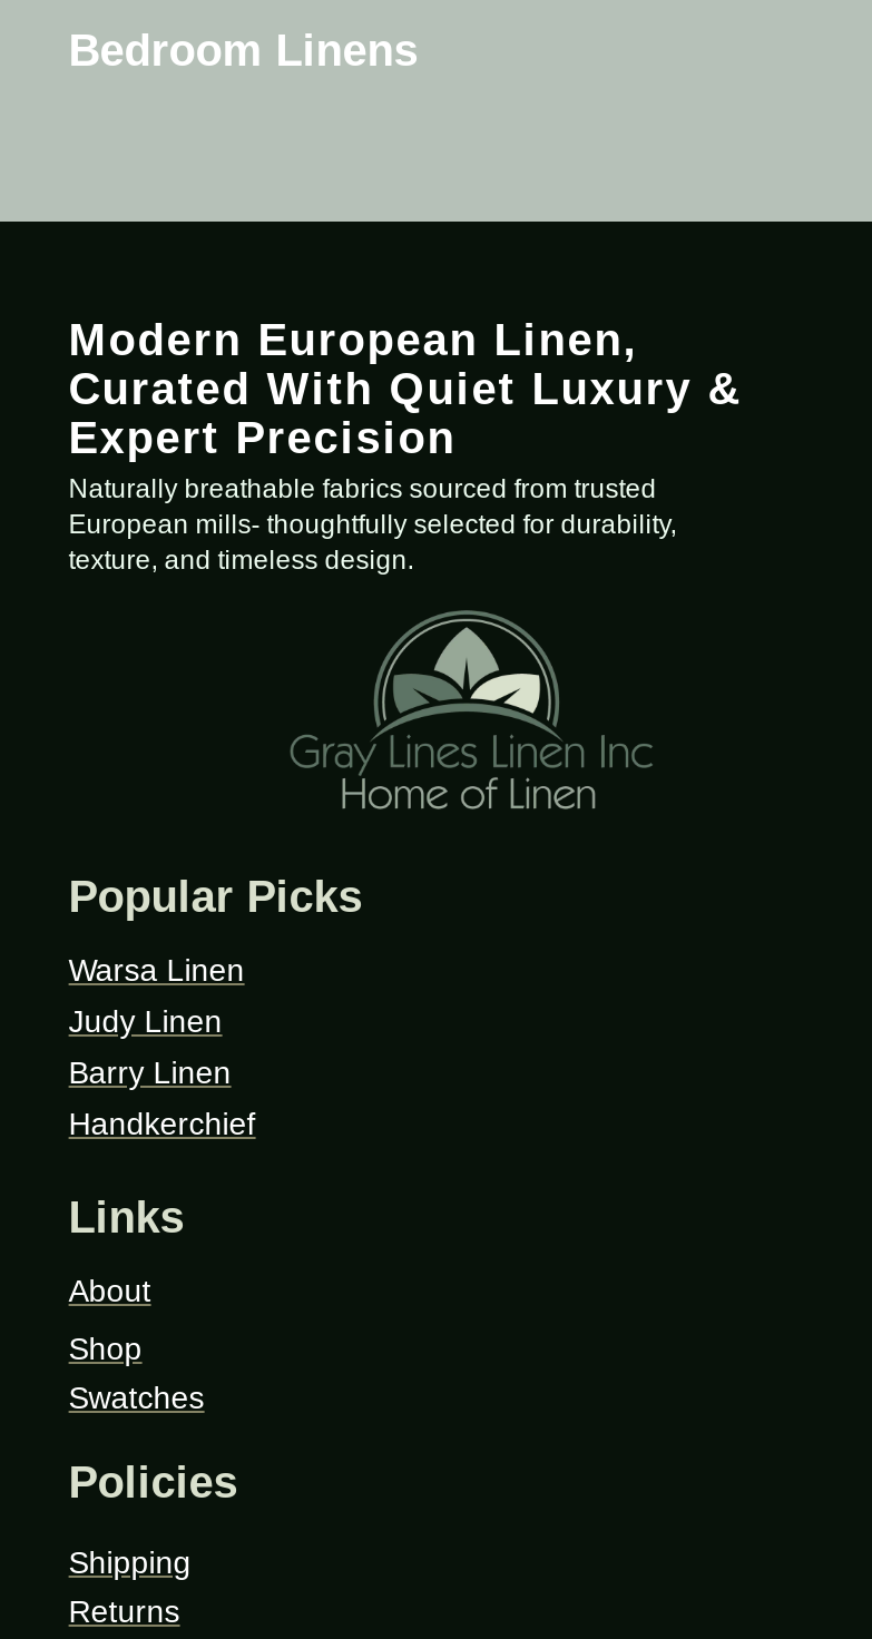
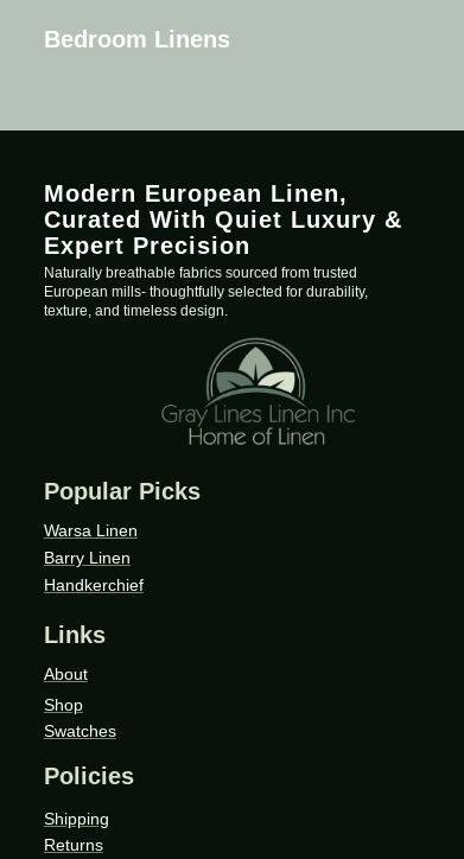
- Judy Linen
